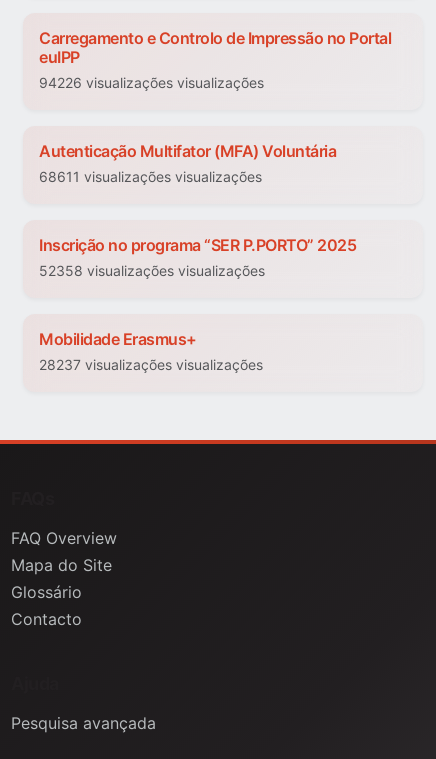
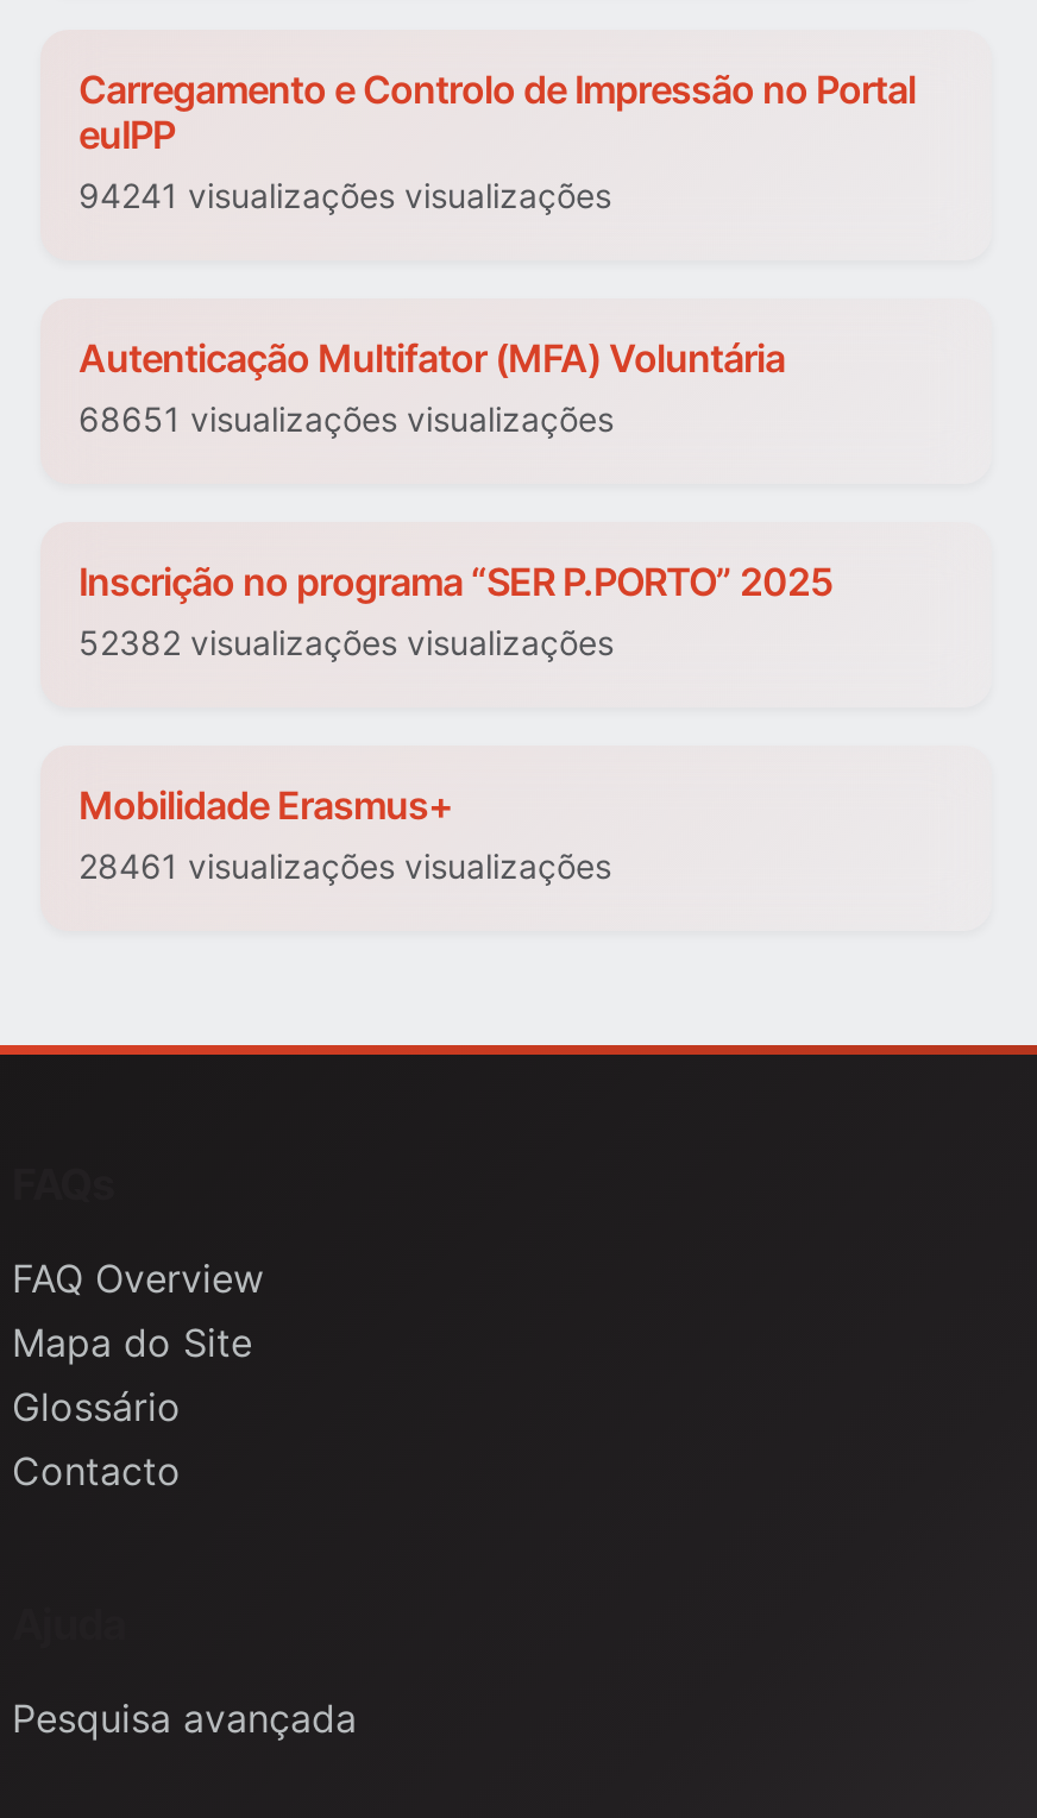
- 94226 visualizações visualizações
+ 94241 visualizações visualizações

- 68611 visualizações visualizações
+ 68651 visualizações visualizações

- 52358 visualizações visualizações
+ 52382 visualizações visualizações

- 28237 visualizações visualizações
+ 28461 visualizações visualizações
